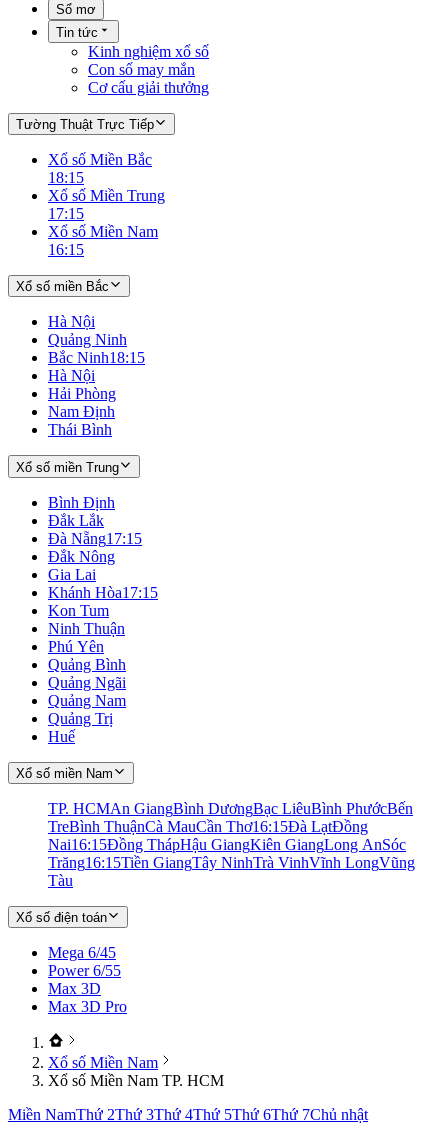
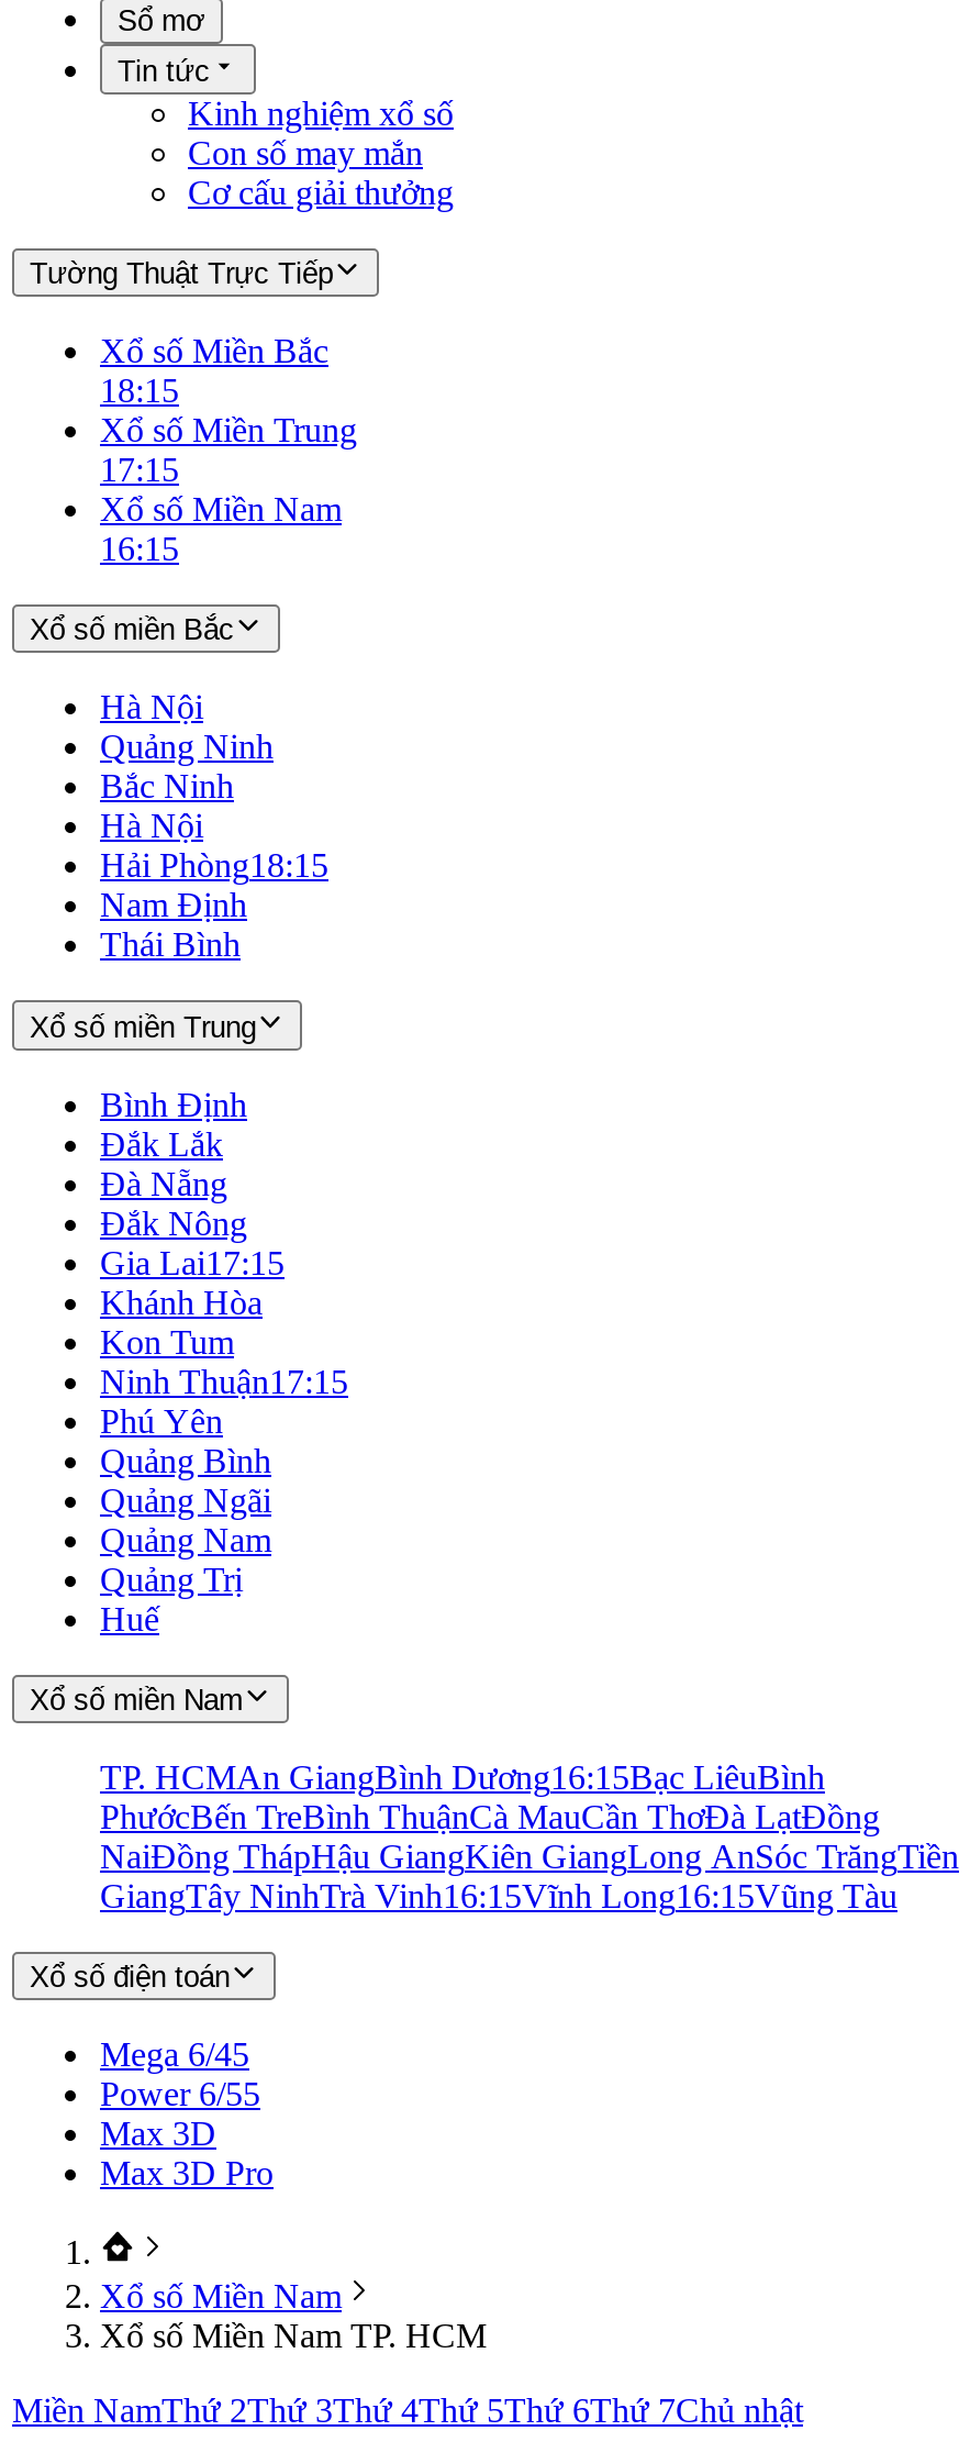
- Bắc Ninh18:15
+ Bắc Ninh

- Hải Phòng
+ Hải Phòng18:15

- Đà Nẵng 17:15
+ Đà Nẵng

- Gia Lai
- Khánh Hòa 17:15
+ Gia Lai17:15
+ Khánh Hòa

- Ninh Thuận
+ Ninh Thuận17:15

- TP. HCMAn GiangBình DươngBạc LiêuBình PhướcBến
- TreBình ThuậnCà MauCần Thơ16:15Đà LạtĐồng
- Nai 16:15Đồng ThápHậu GiangKiên GiangLong AnSóc
- Trăng 16:15Tiền GiangTây NinhTrà VinhVĩnh LongVũng
- Tàu
+ TP. HCMAn GiangBình Dương16:15Bạc LiêuBình
+ PhướcBến TreBình ThuậnCà MauCần ThơĐà LạtĐồng
+ NaiĐồng ThápHậu GiangKiên GiangLong AnSóc TrăngTiền
+ GiangTây NinhTrà Vinh16:15Vĩnh Long16:15Vũng Tàu
